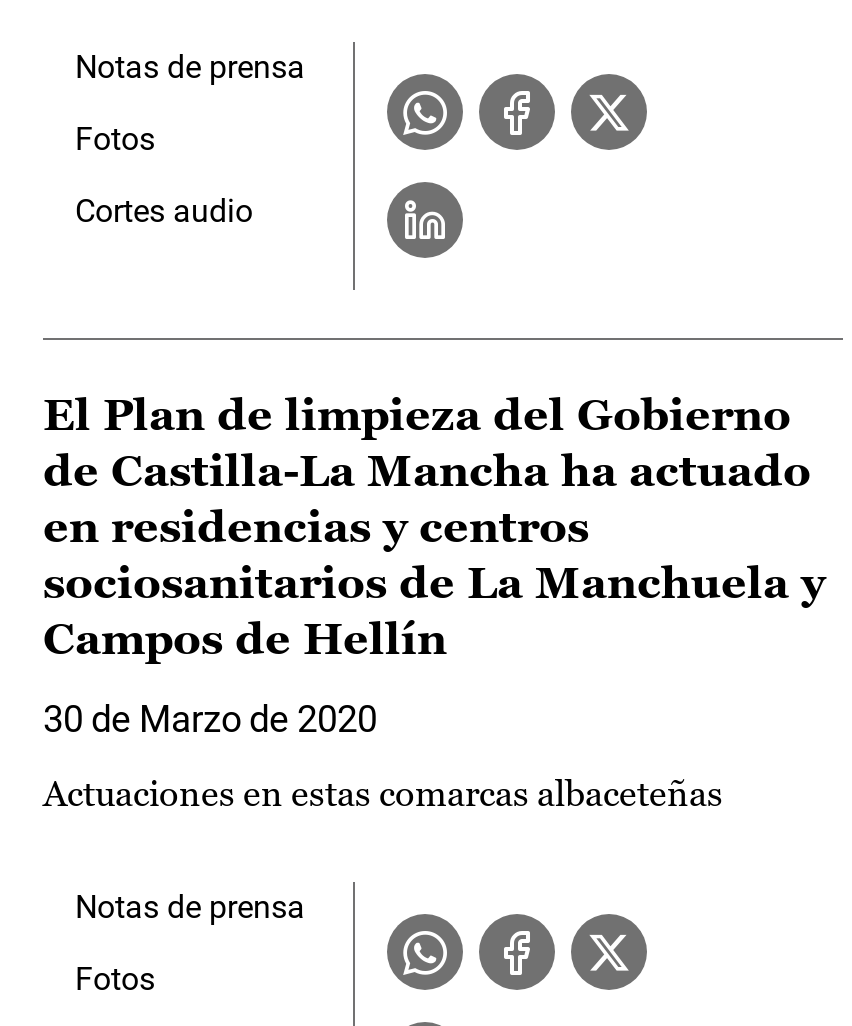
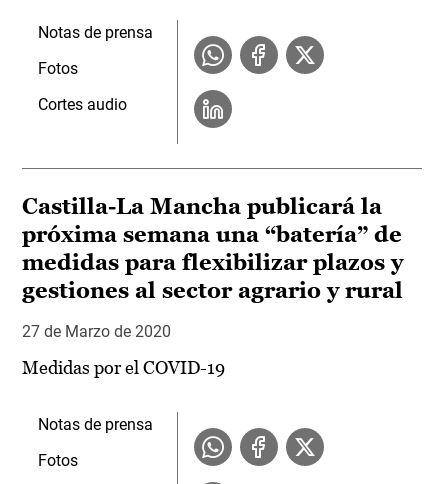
- El Plan de limpieza del Gobierno
- de Castilla-La Mancha ha actuado
- en residencias y centros
- sociosanitarios de La Manchuela y
- Campos de Hellín
+ Castilla-La Mancha publicará la
+ próxima semana una “batería” de
+ medidas para flexibilizar plazos y
+ gestiones al sector agrario y rural

- 30 de Marzo de 2020
+ 27 de Marzo de 2020

- Actuaciones en estas comarcas albaceteñas
+ Medidas por el COVID-19
